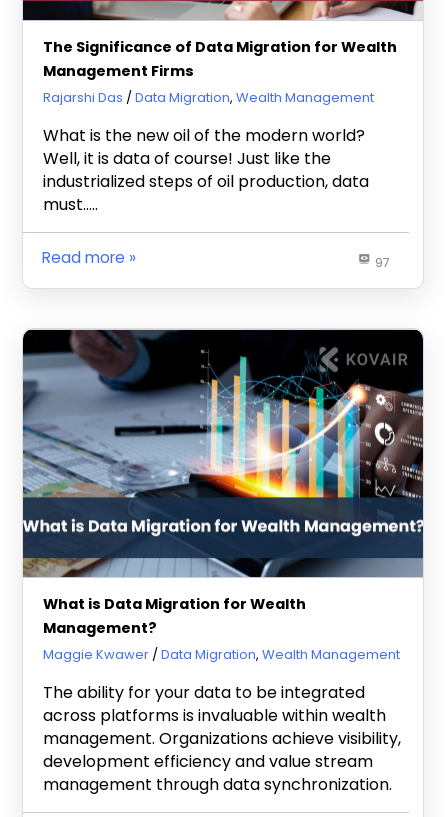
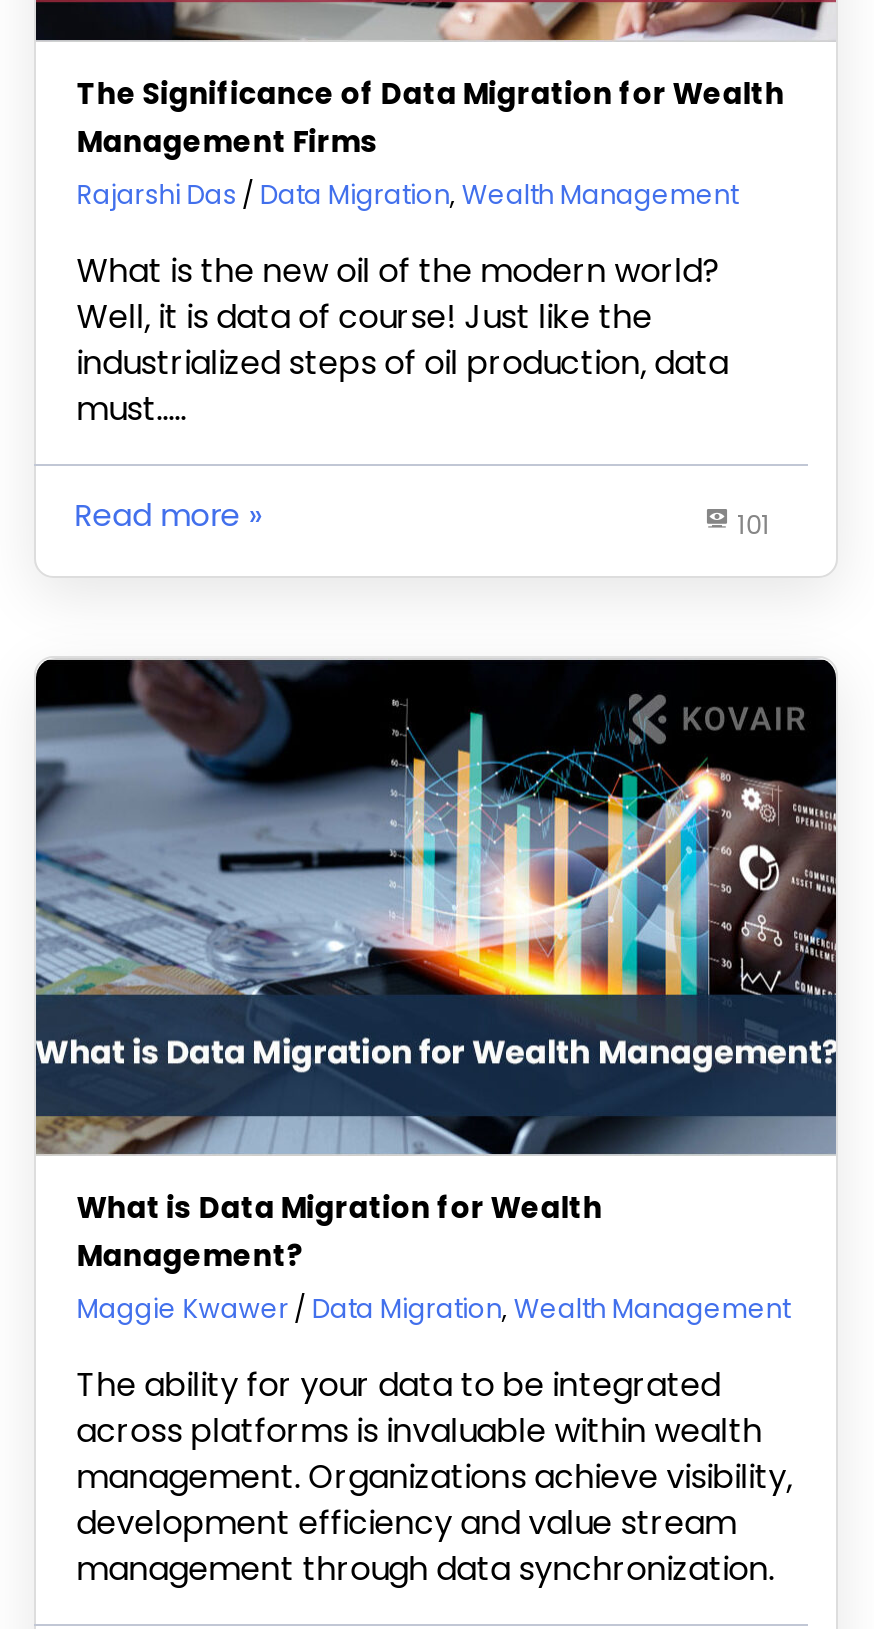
- 97
+ 101
